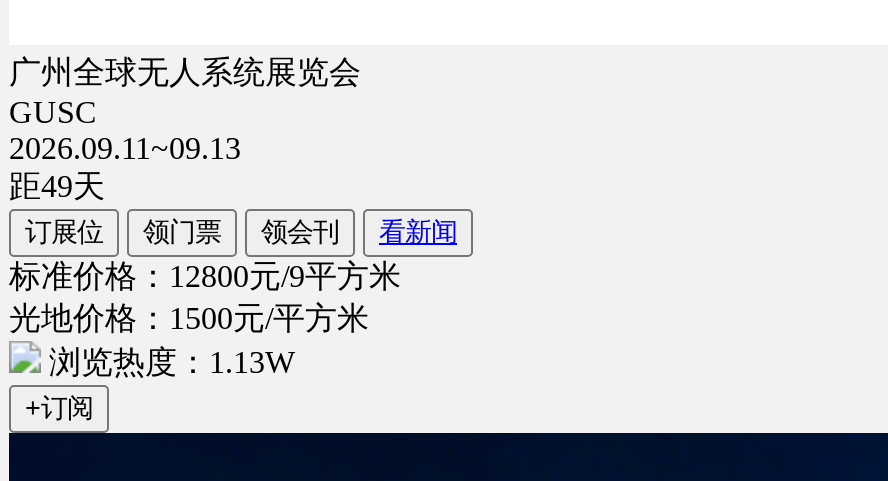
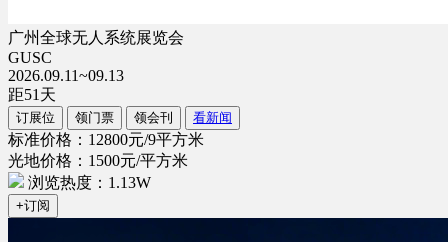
- 距49天
+ 距51天
